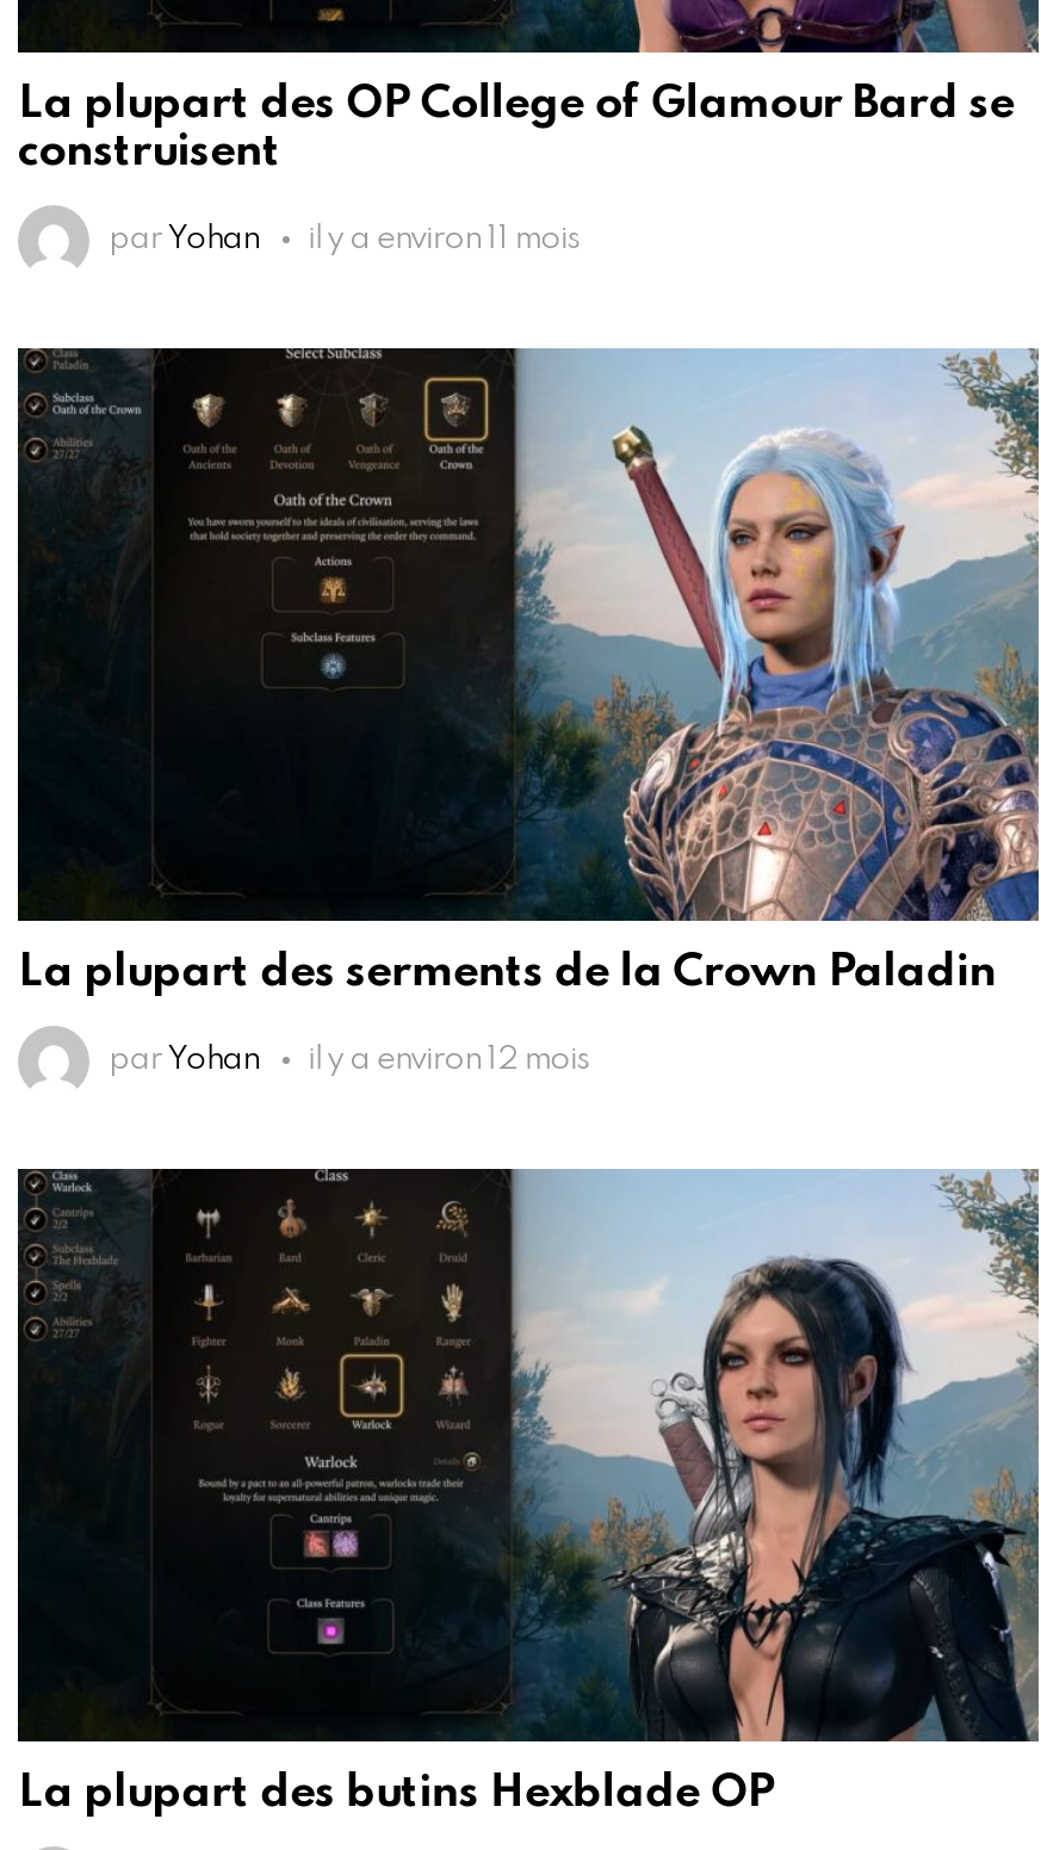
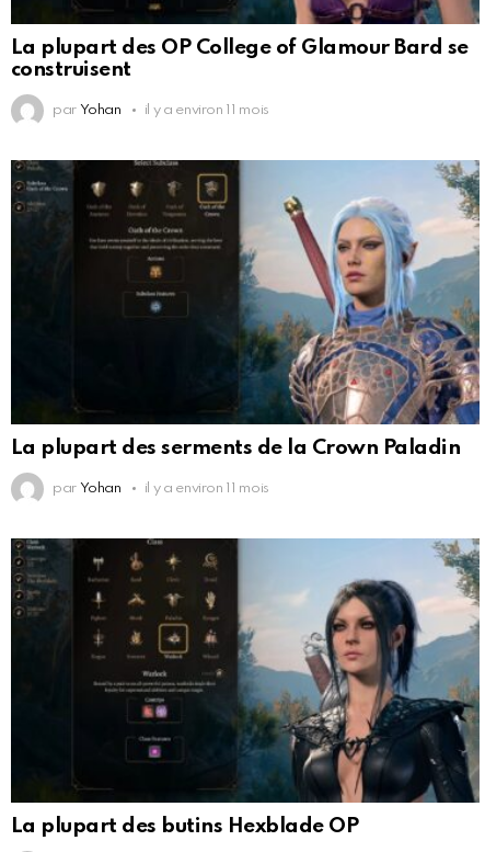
- il y a environ 12 mois
+ il y a environ 11 mois
